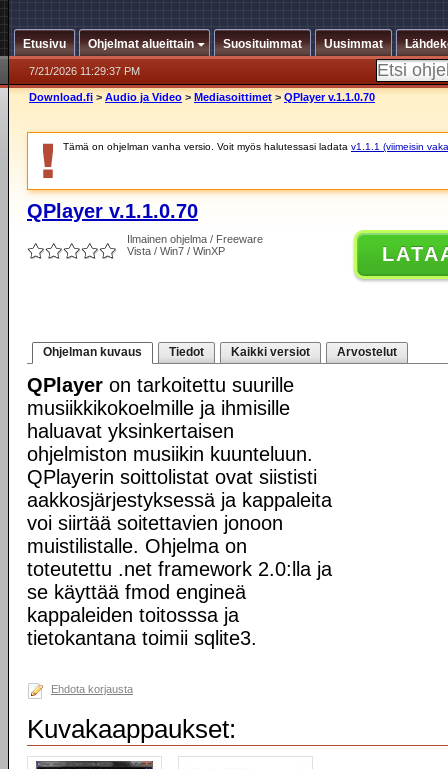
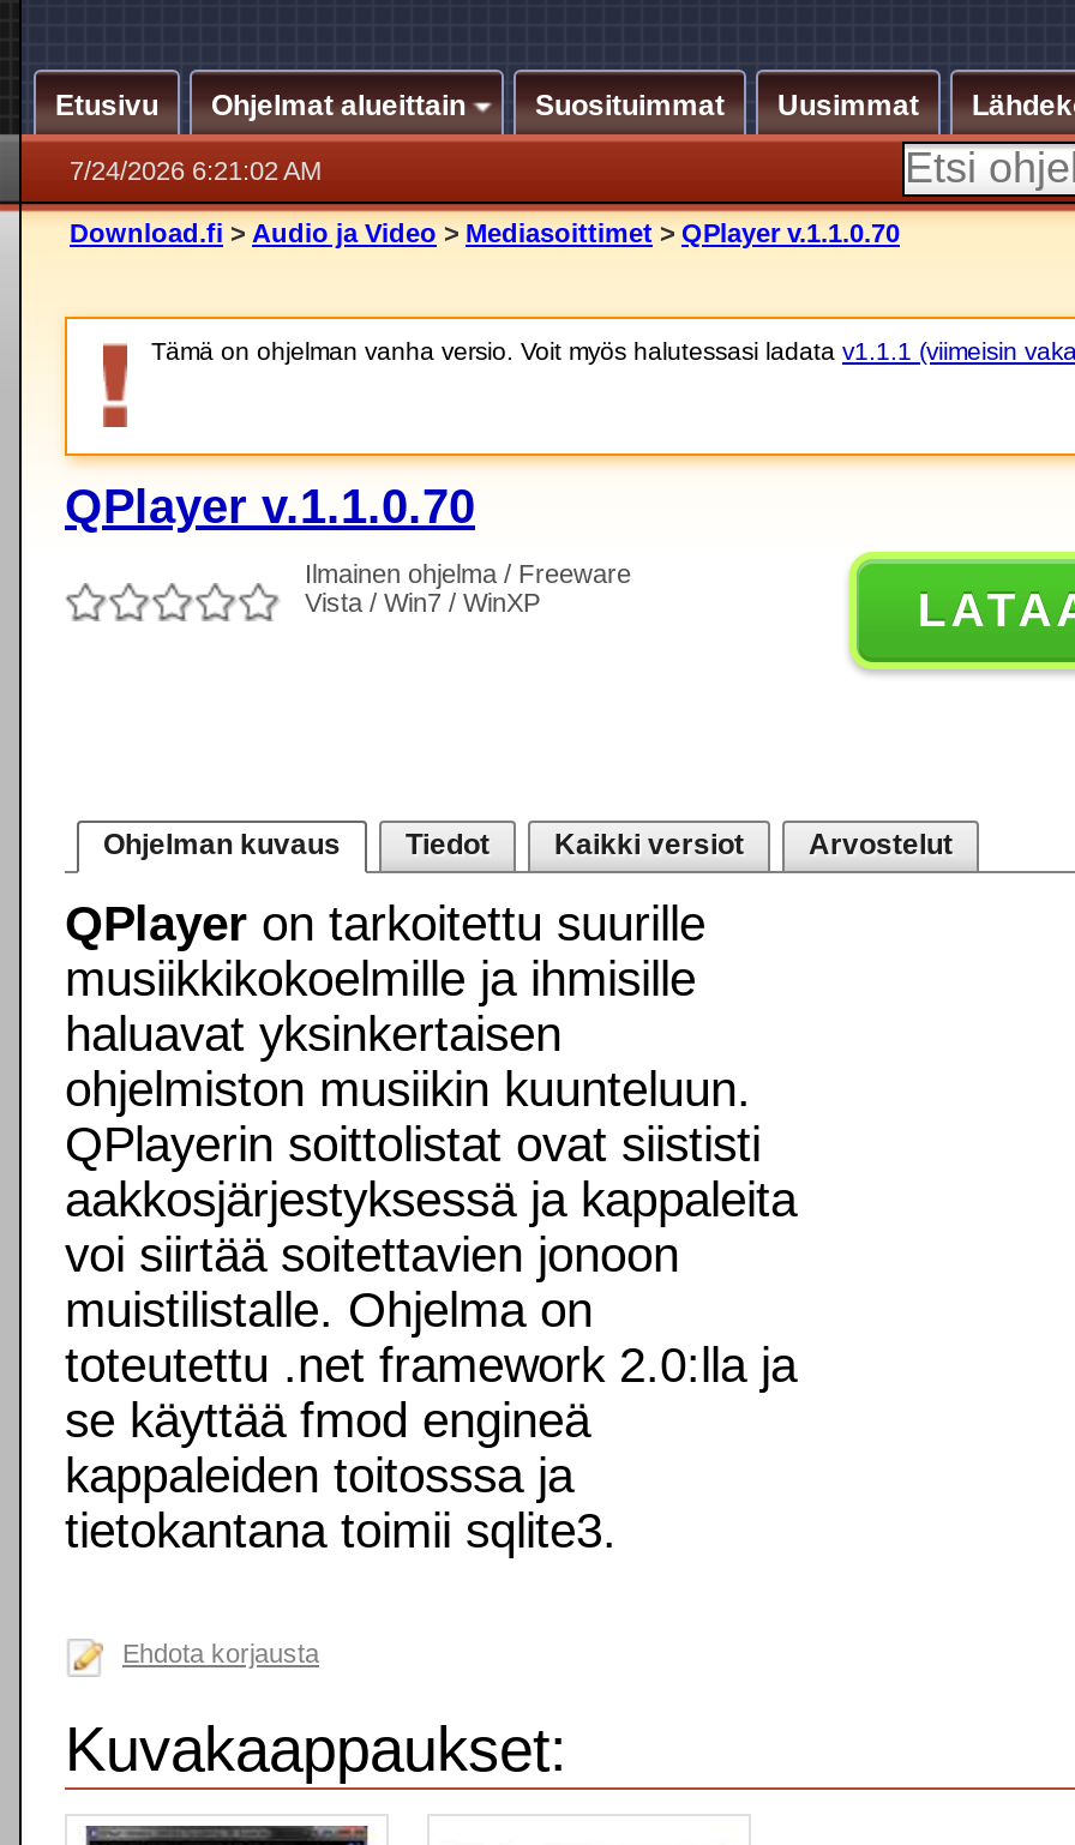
- 7/21/2026 11:29:37 PM
+ 7/24/2026 6:21:02 AM
